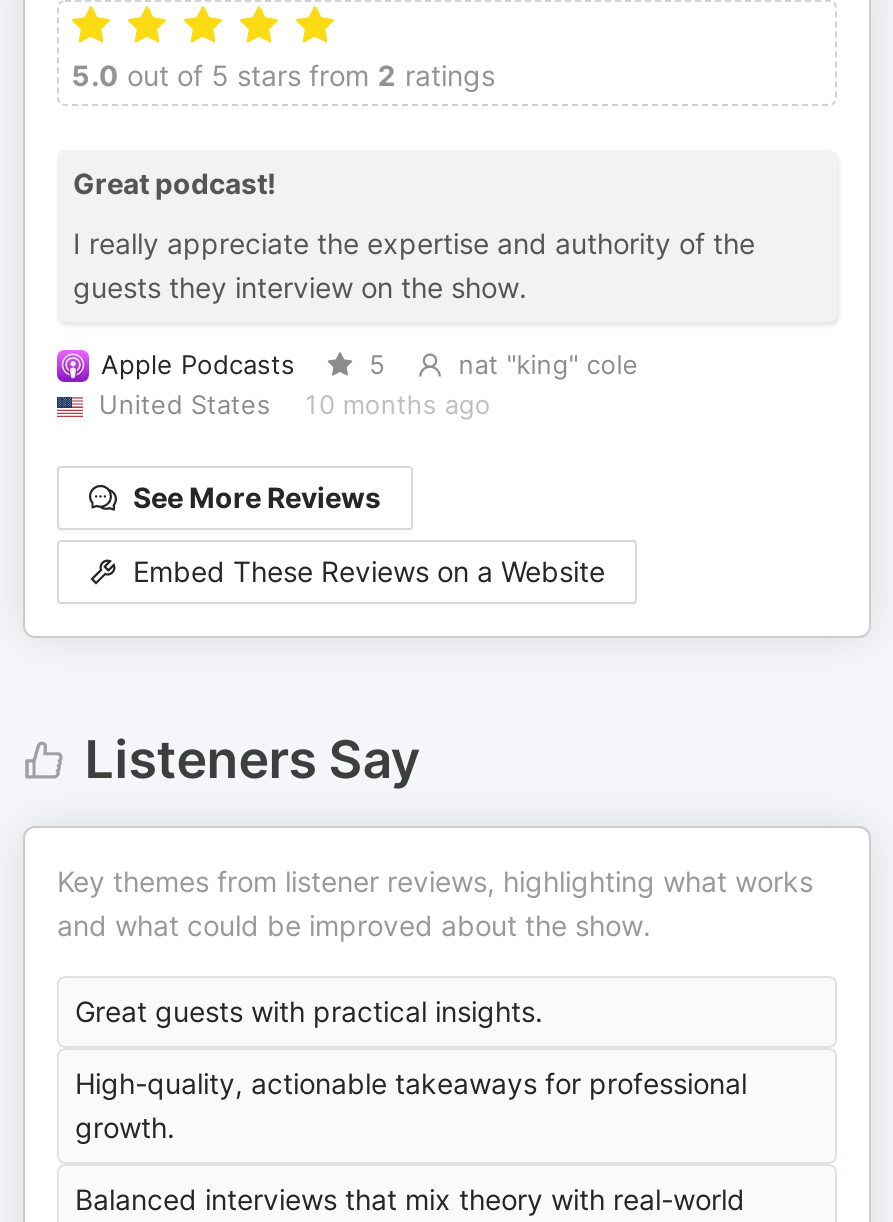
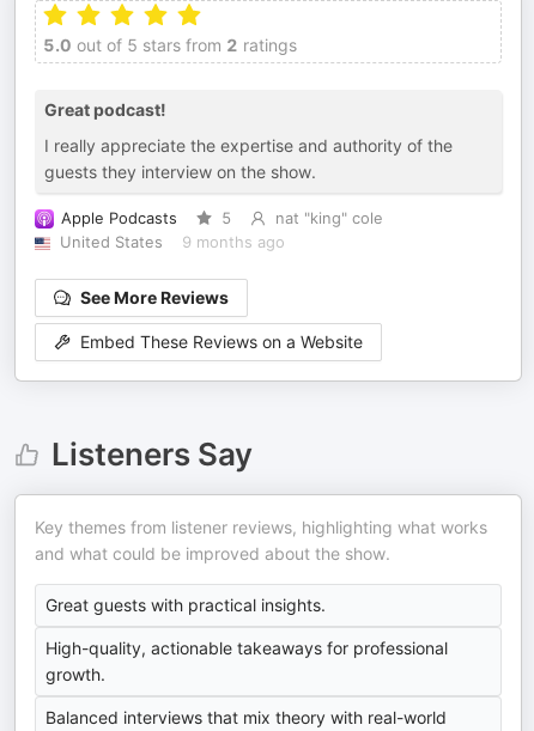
- United States 10 months ago
+ United States 9 months ago
